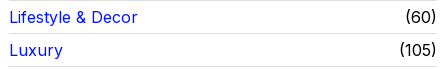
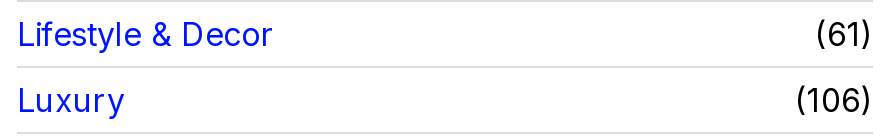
- 60
+ 61

- 105
+ 106
